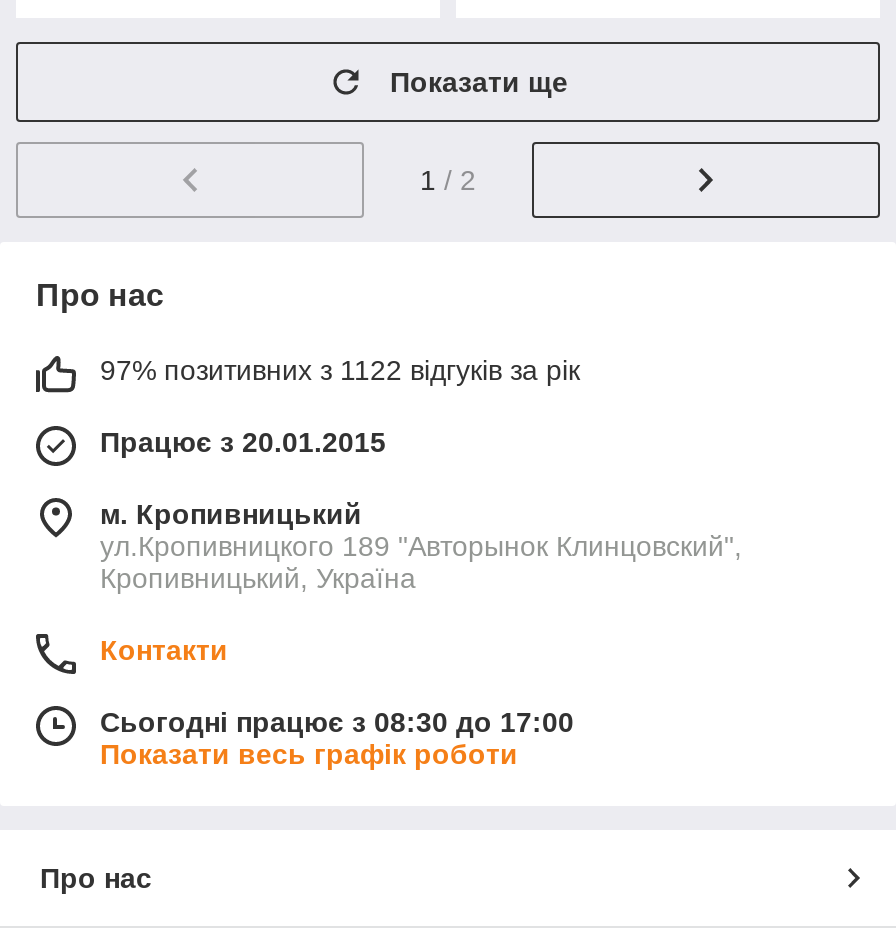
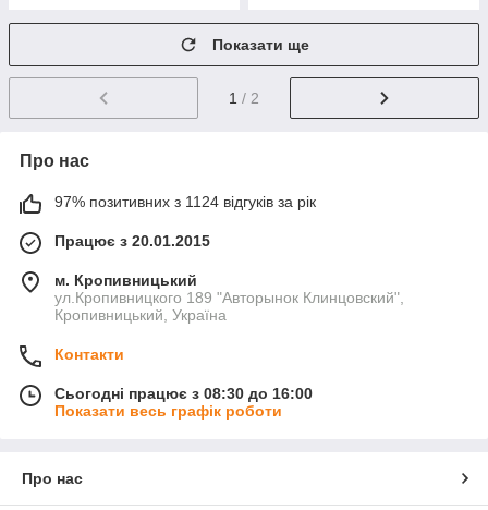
- 97% позитивних з 1122 відгуків за рік
+ 97% позитивних з 1124 відгуків за рік

- Сьогодні працює з 08:30 до 17:00
+ Сьогодні працює з 08:30 до 16:00
